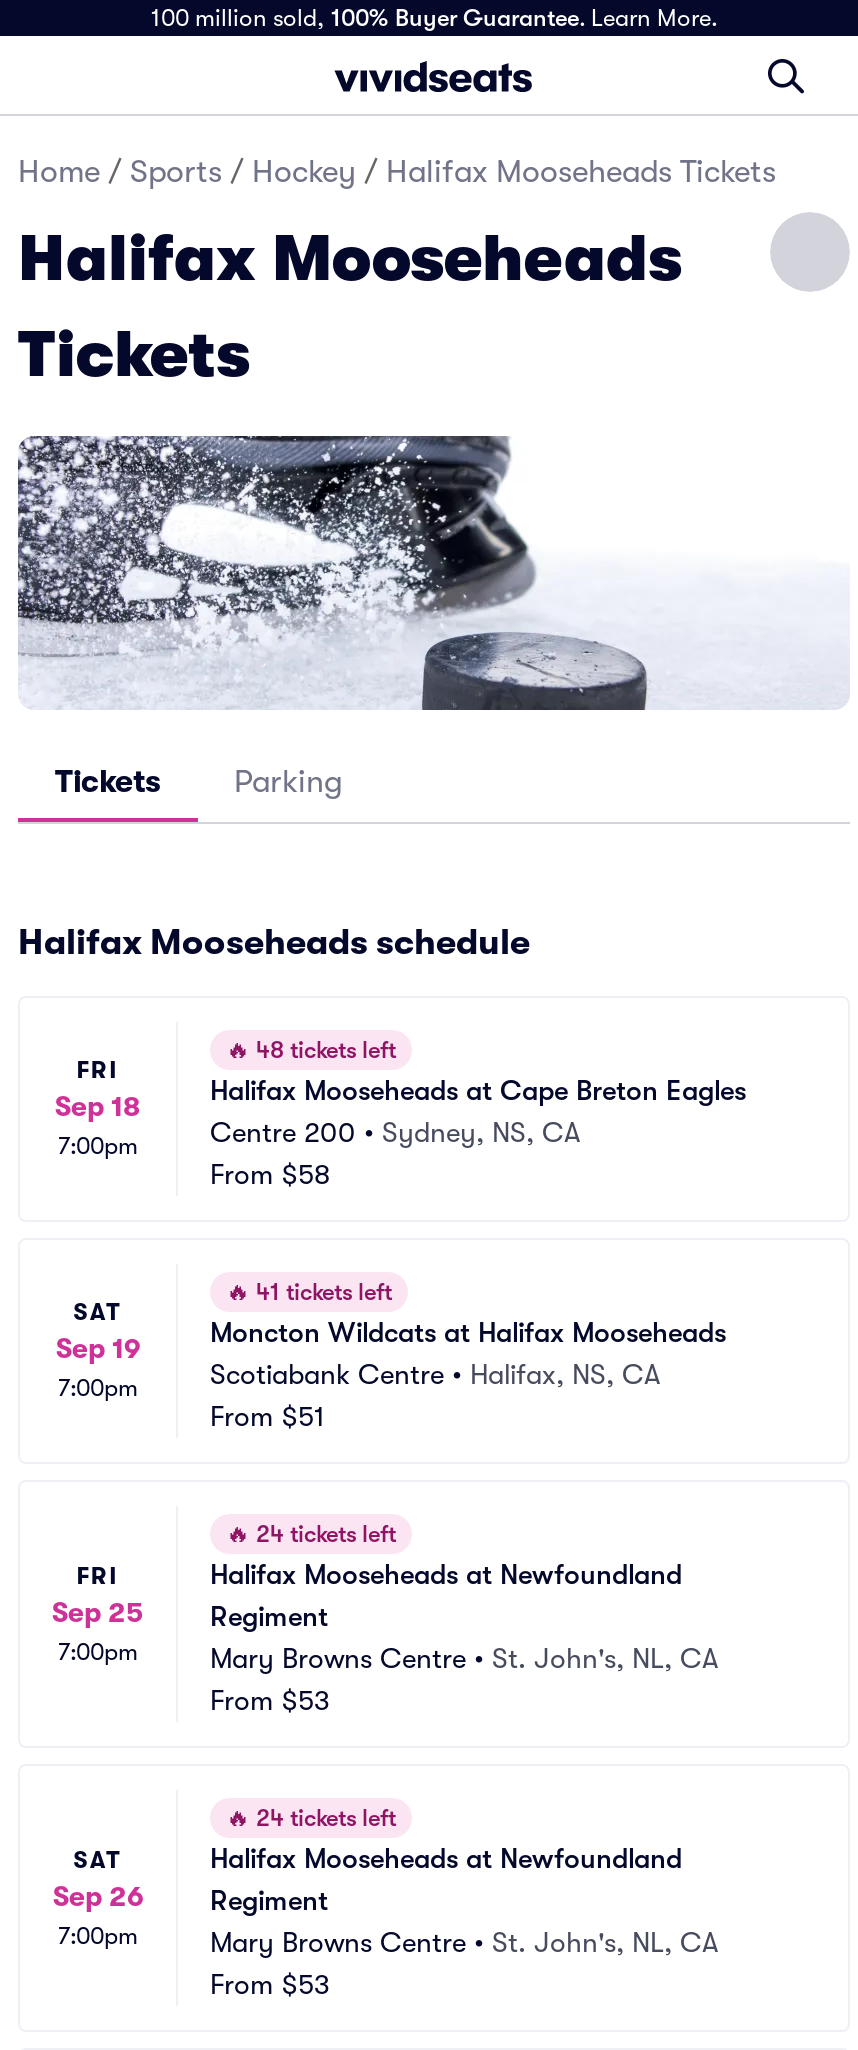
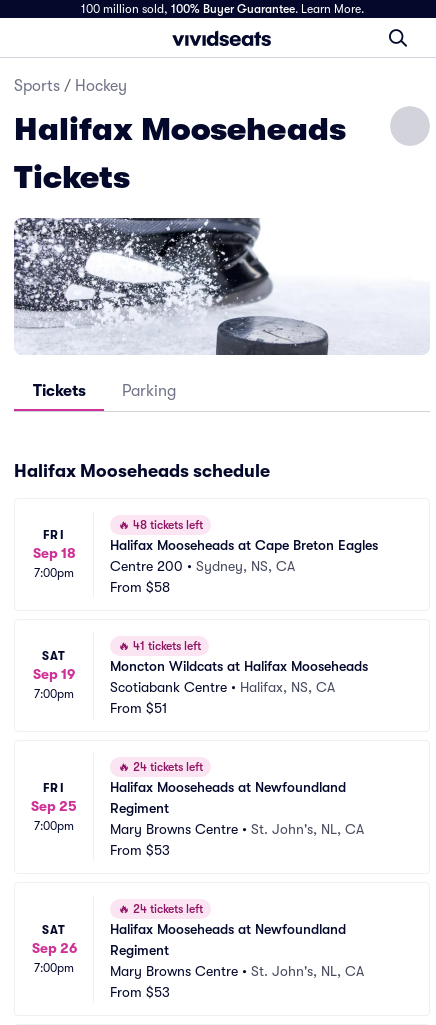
- Home / Sports / Hockey / Halifax Mooseheads Tickets
+ Sports / Hockey
